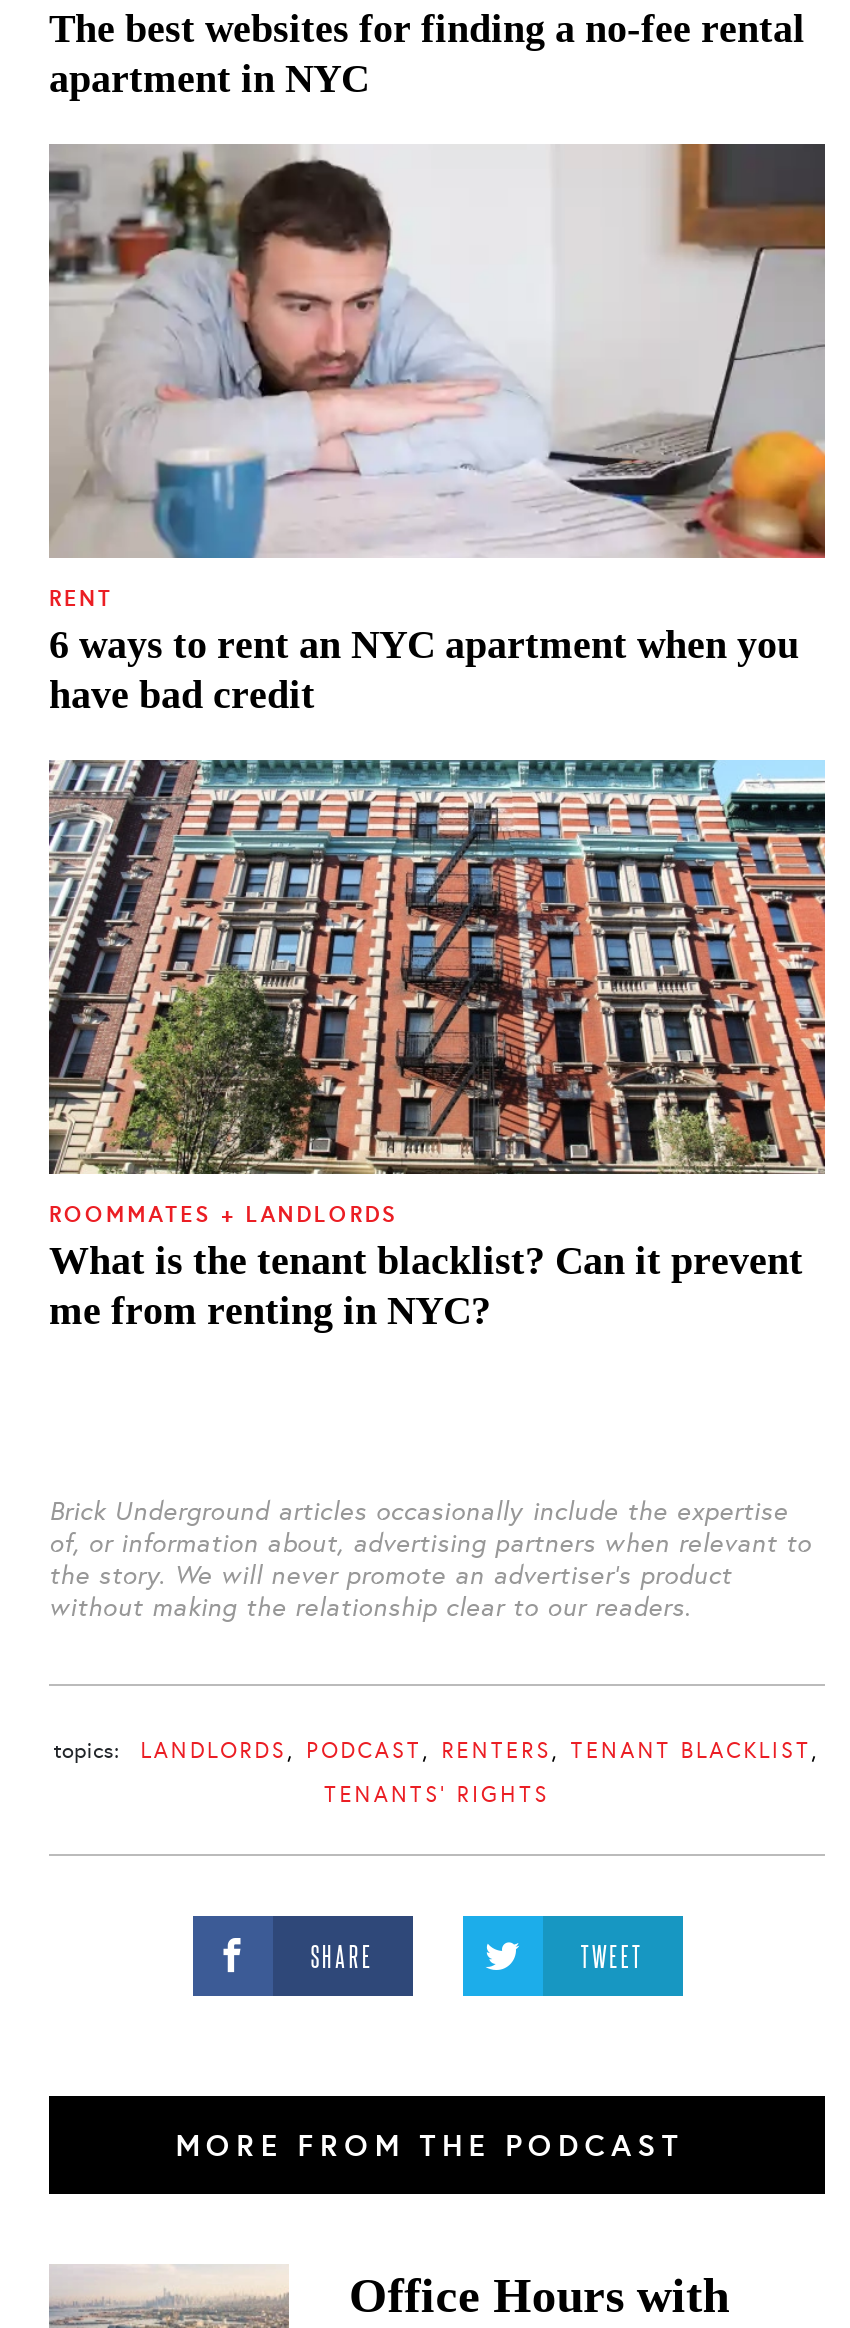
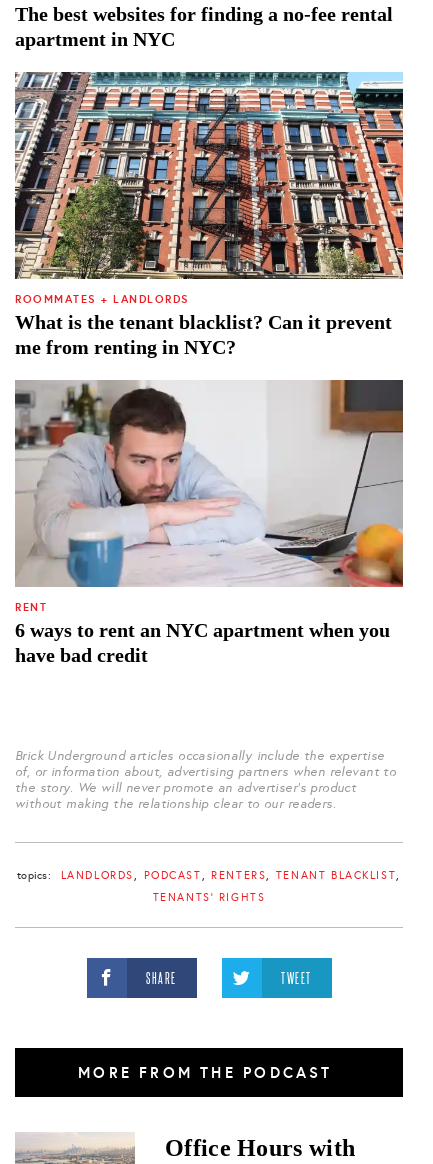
moved down: [image] | RENT | 6 ways to rent an NYC apartment when you | have bad credit

moved up: [image] | ROOMMATES + LANDLORDS | What is the tenant blacklist? Can it prevent | me from renting in NYC?
